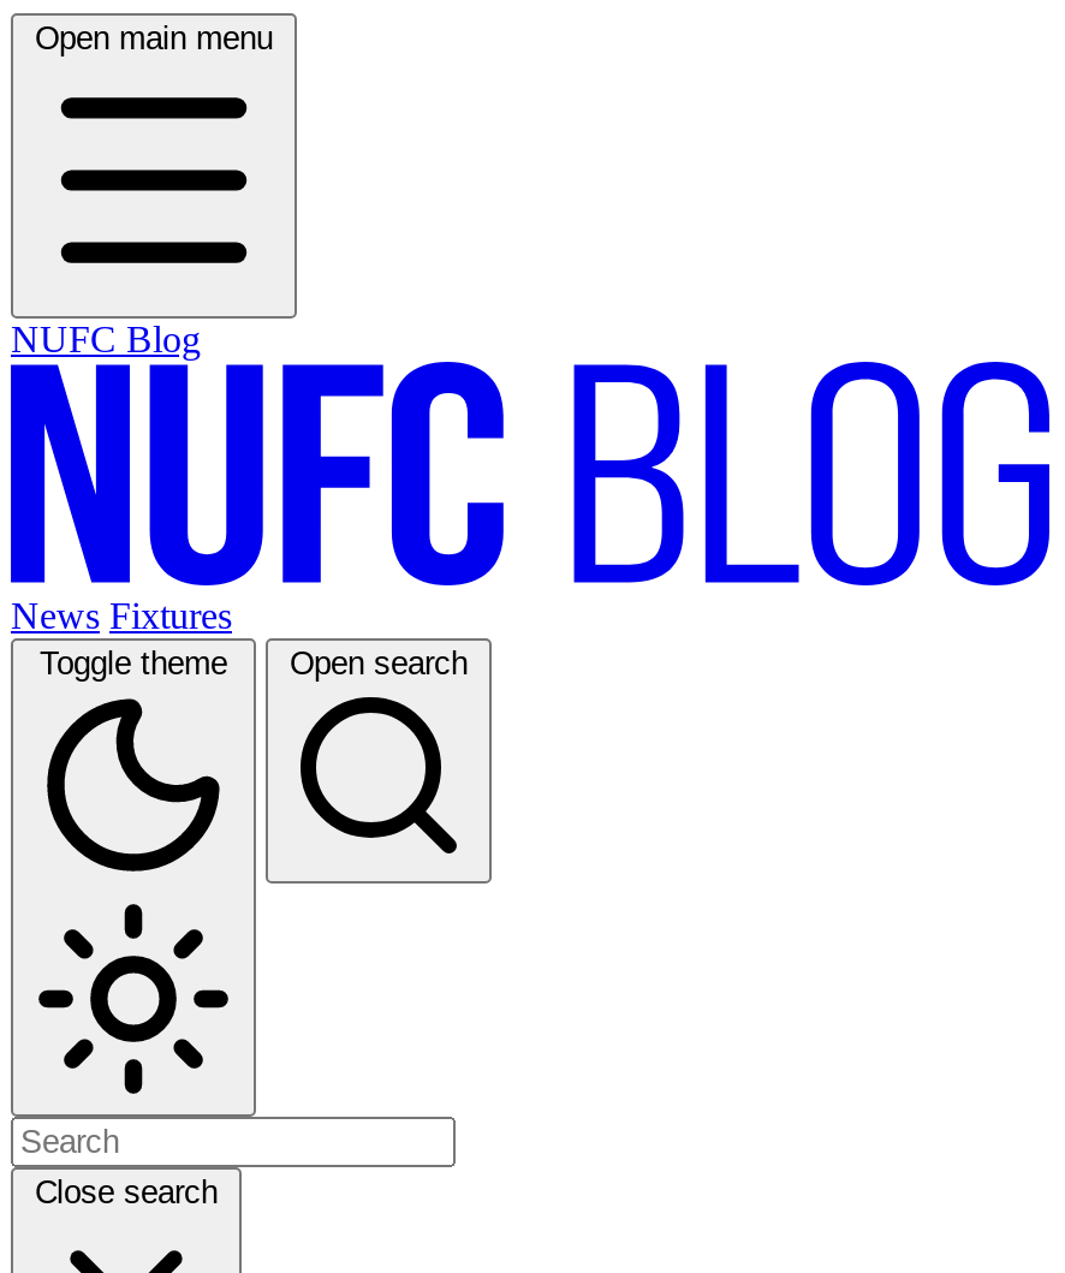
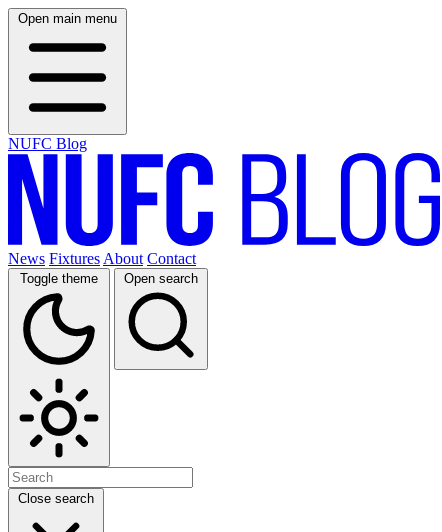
- News Fixtures
+ News Fixtures About Contact
